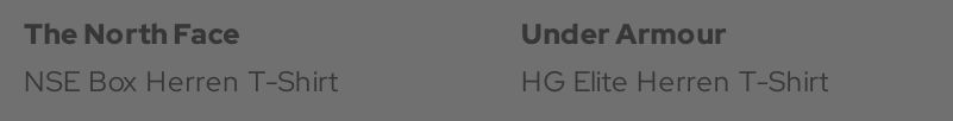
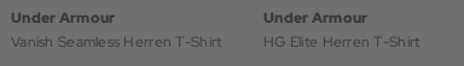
- The North Face
- NSE Box Herren T-Shirt
+ Under Armour
+ Vanish Seamless Herren T-Shirt
